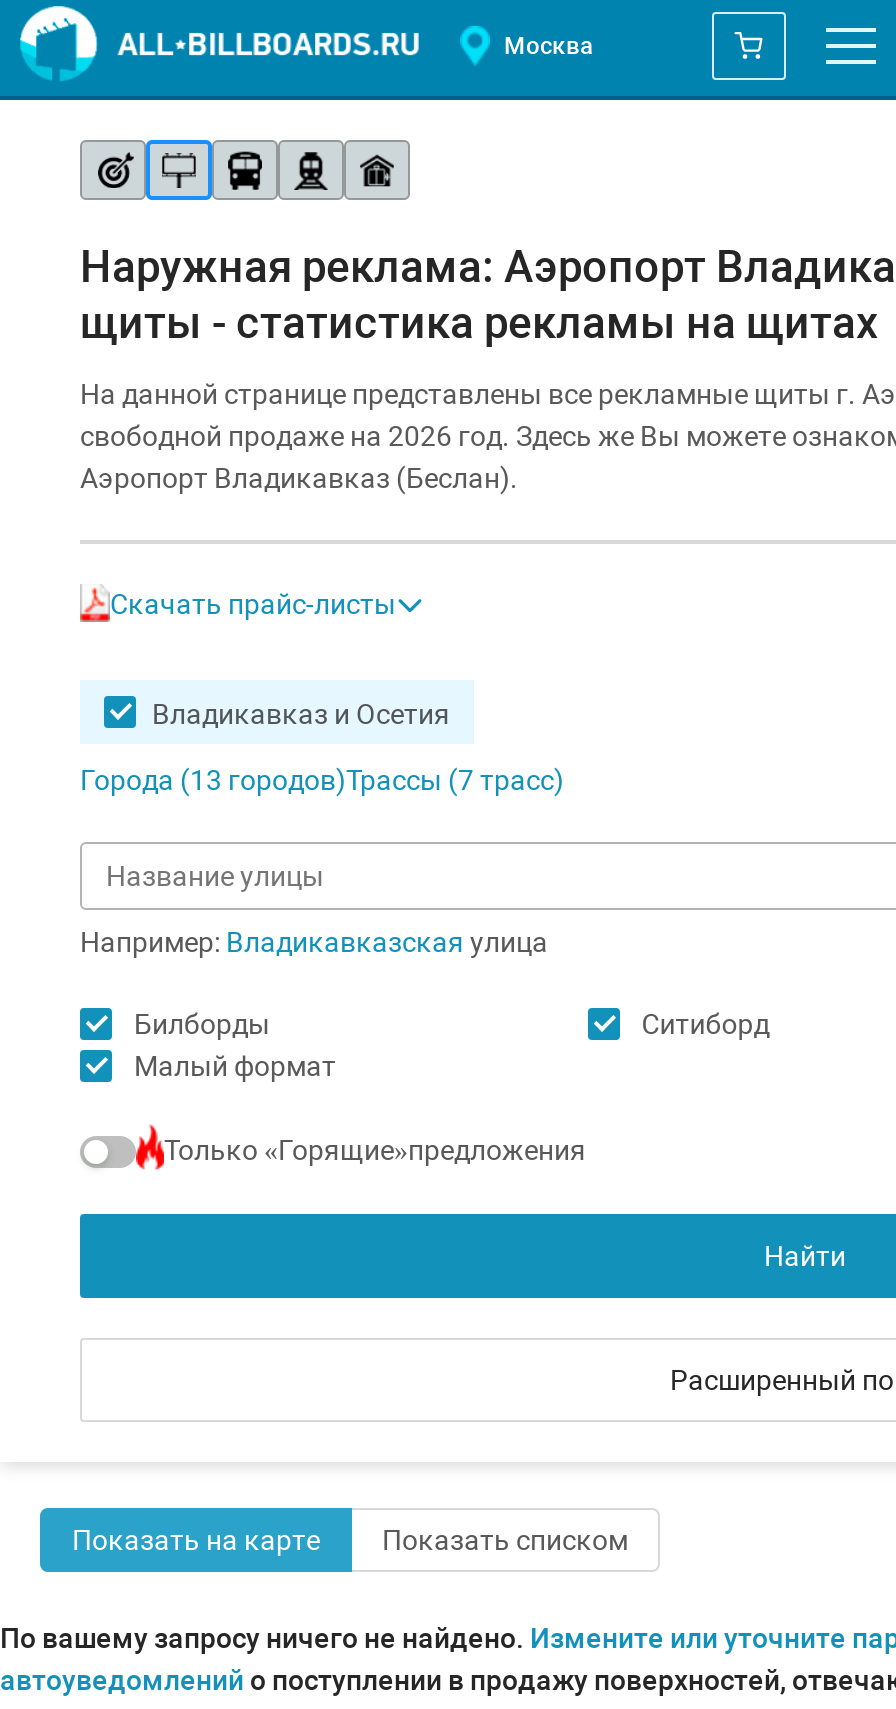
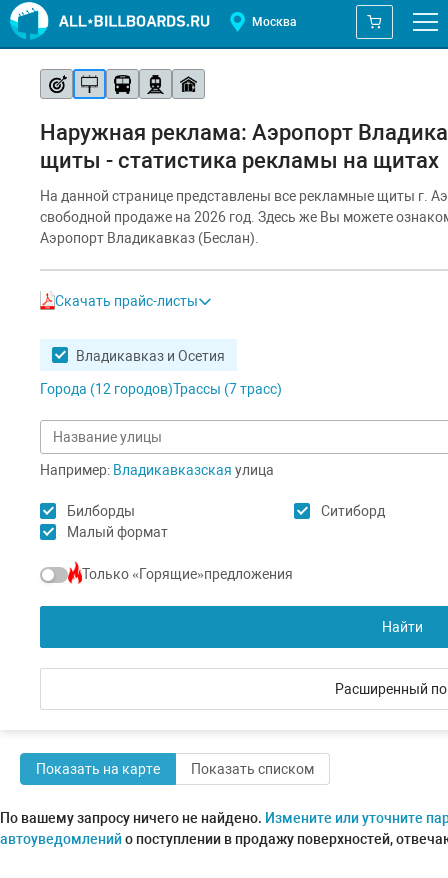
- Города (13 городов)Трассы (7 трасс)
+ Города (12 городов)Трассы (7 трасс)
